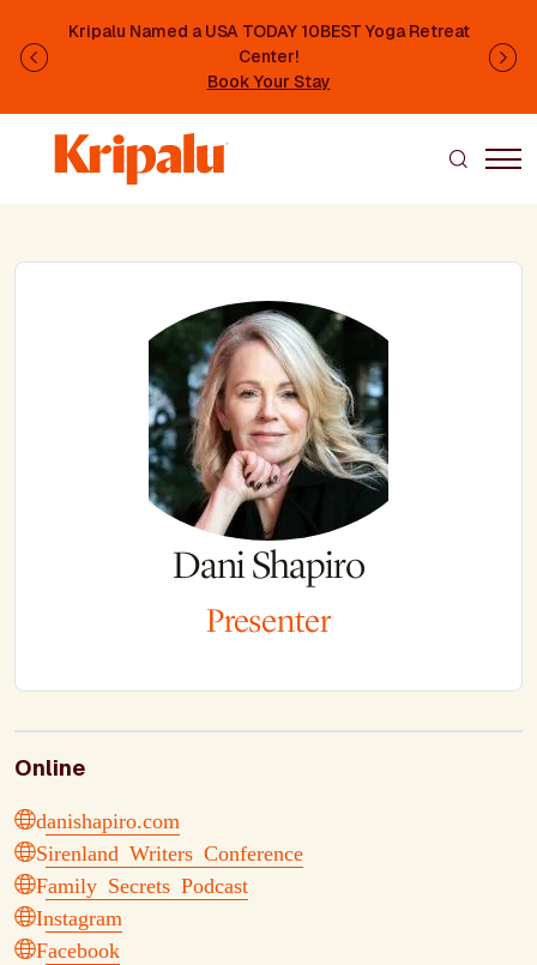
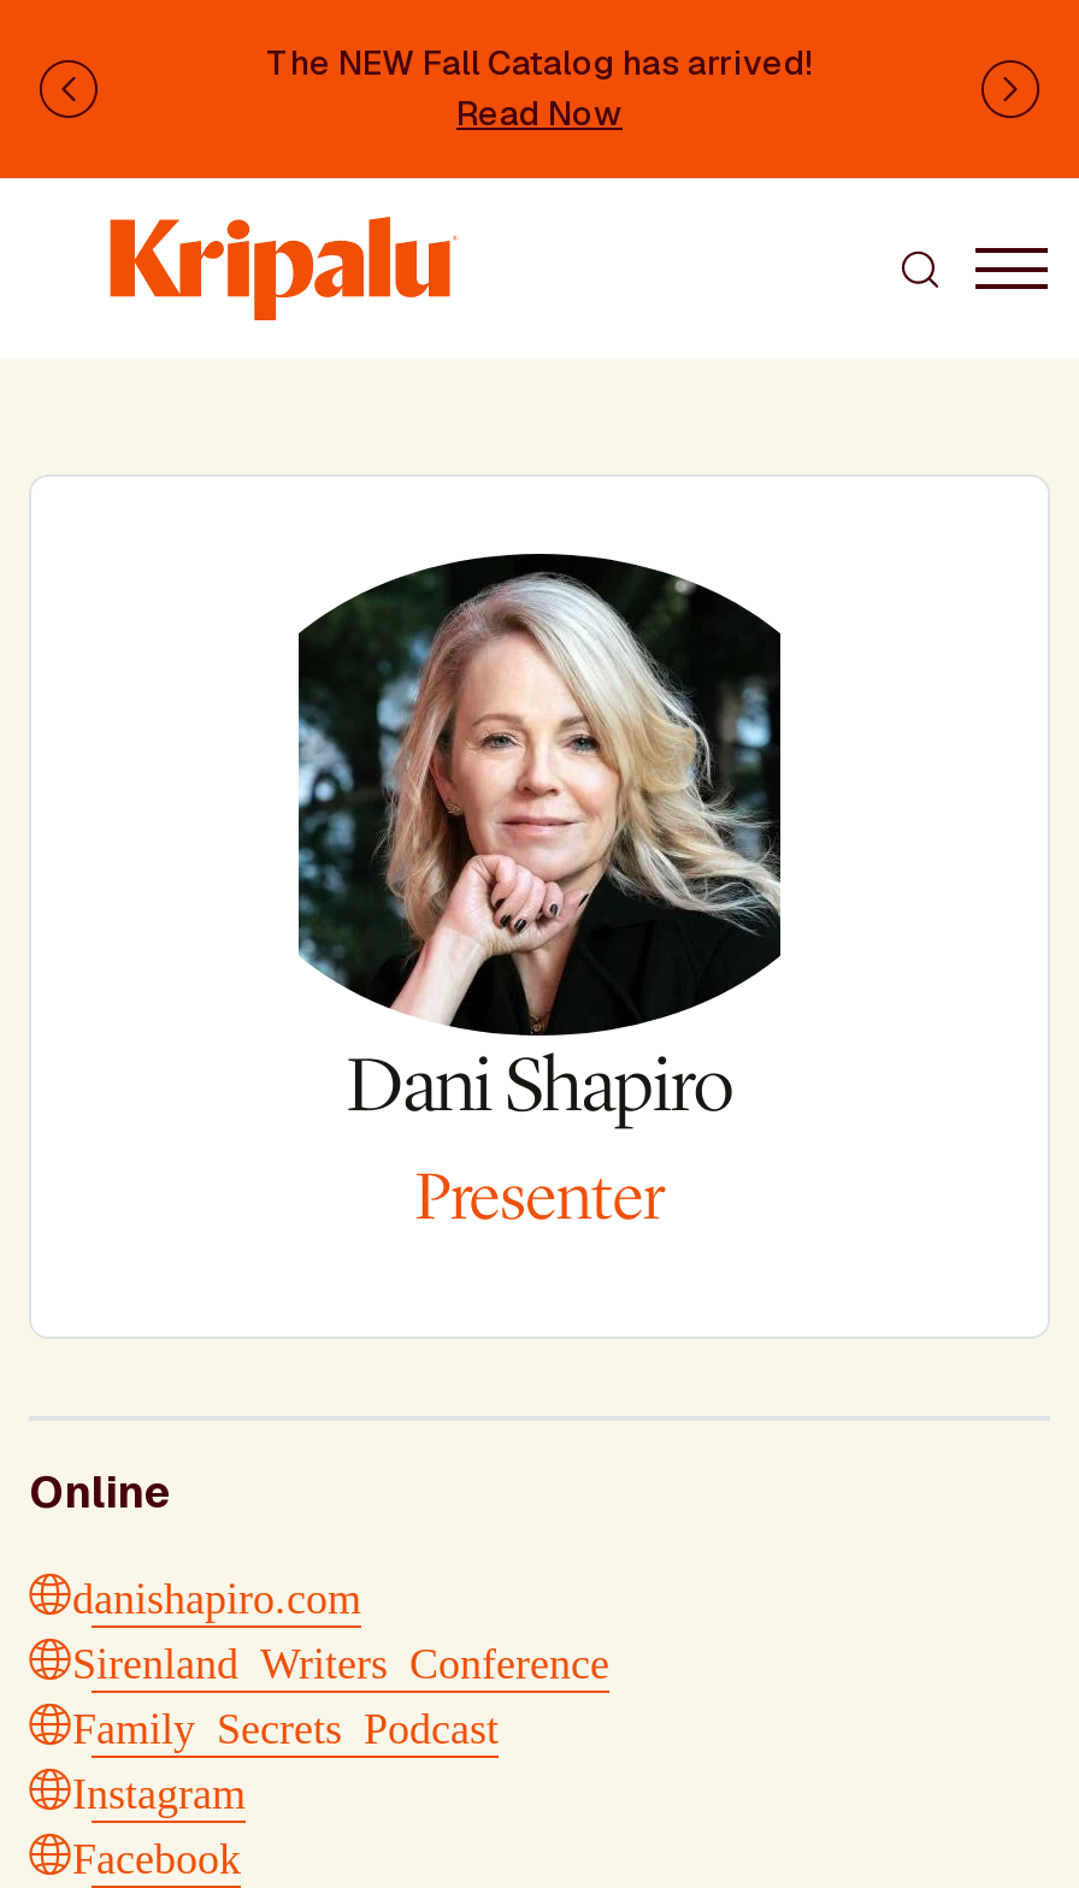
- Kripalu Named a USA TODAY 10BEST Yoga Retreat
- Center!
- Book Your Stay
+ The NEW Fall Catalog has arrived!
+ Read Now
